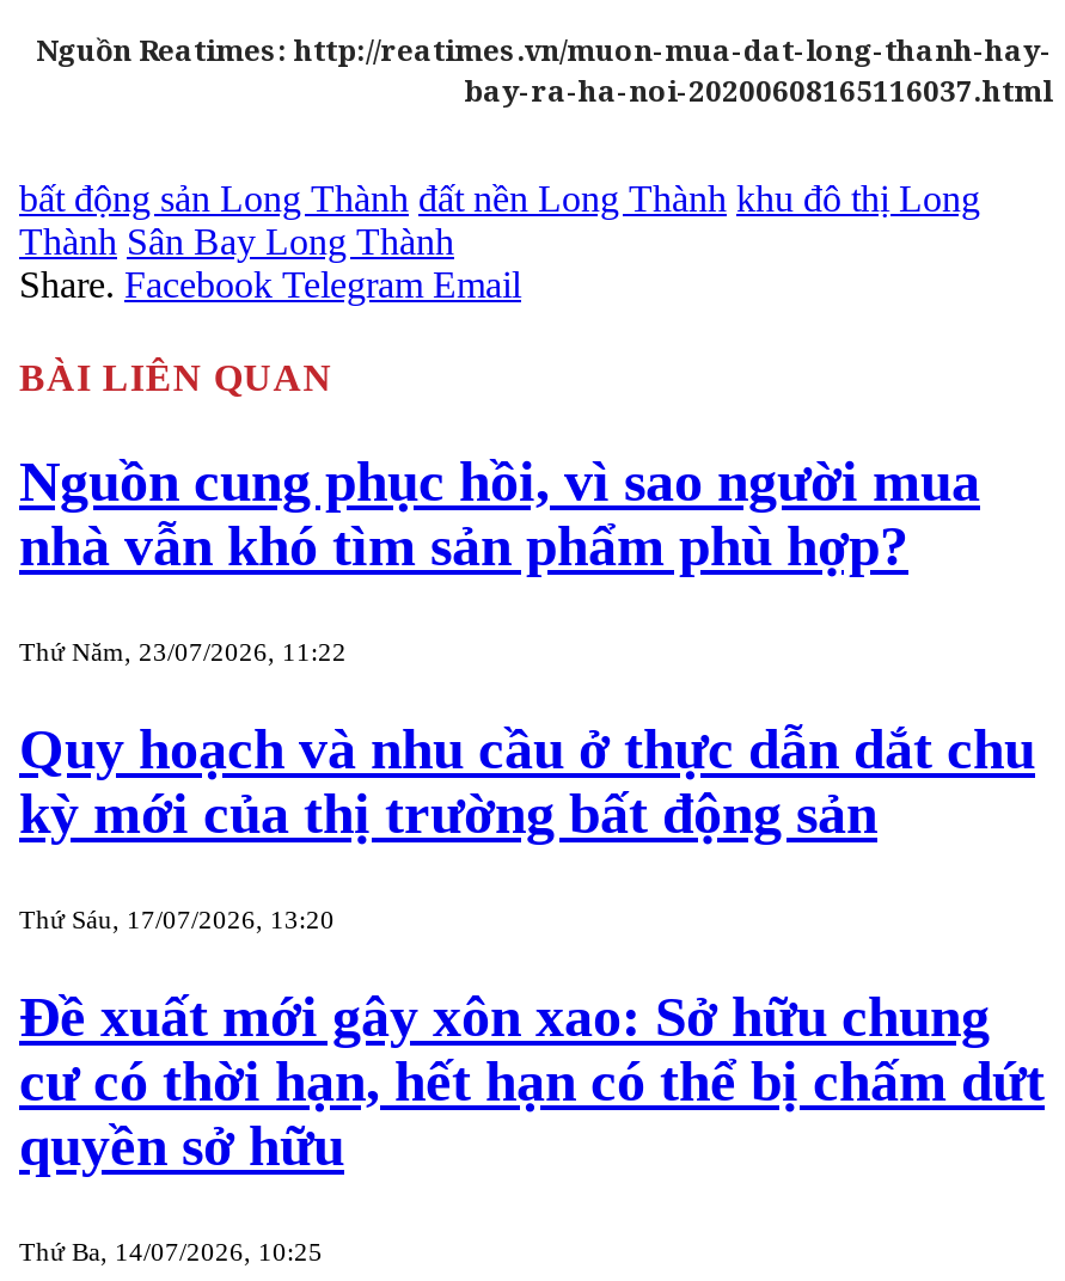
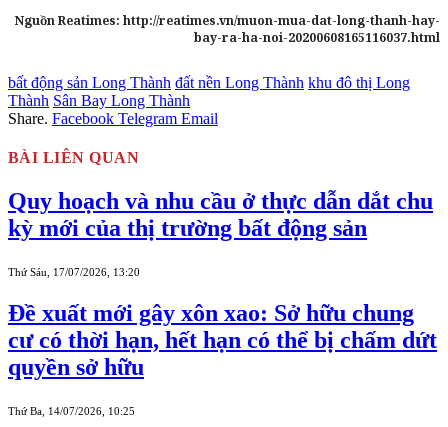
- Nguồn cung phục hồi, vì sao người mua
- nhà vẫn khó tìm sản phẩm phù hợp?
- Thứ Năm, 23/07/2026, 11:22
